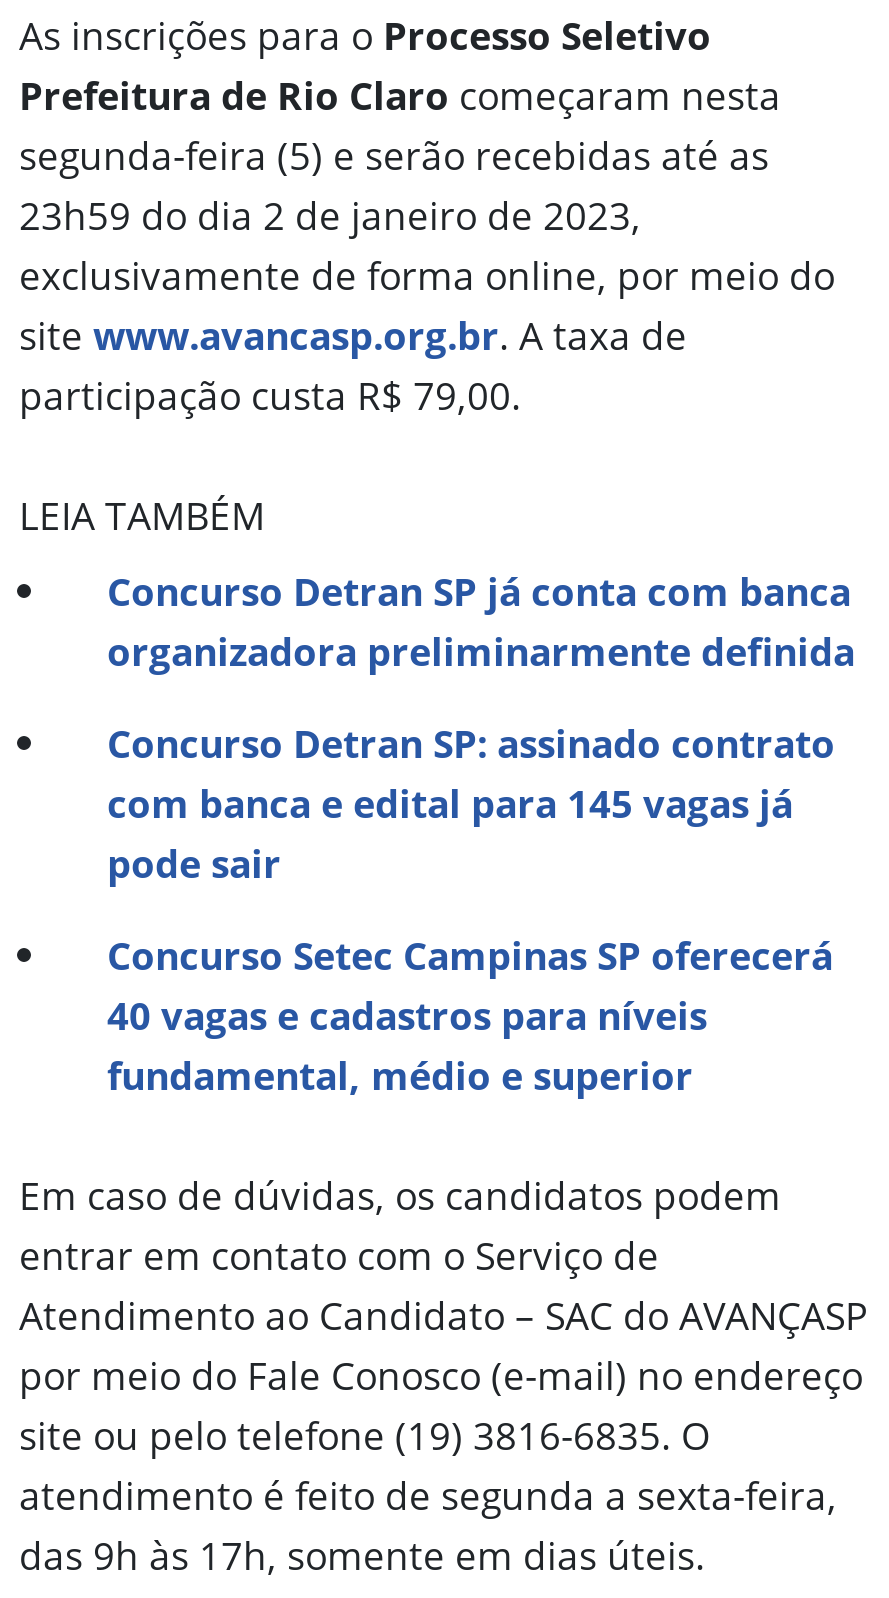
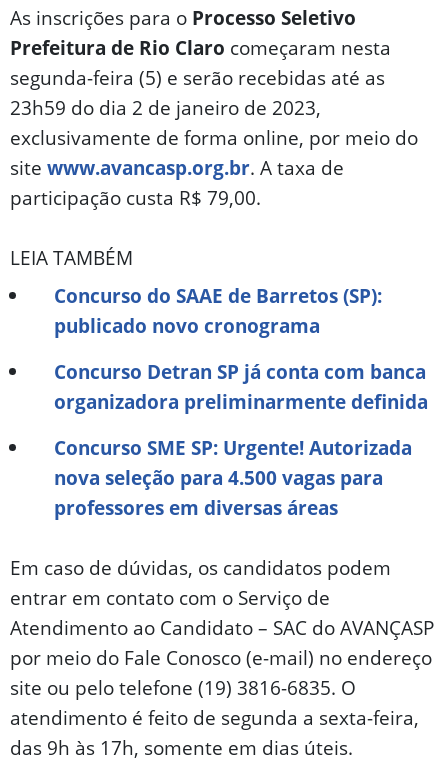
+ Concurso do SAAE de Barretos (SP):
+ publicado novo cronograma

moved down: Concurso Detran SP já conta com banca | organizadora preliminarmente definida

- Concurso Detran SP: assinado contrato
- com banca e edital para 145 vagas já
- pode sair
- Concurso Setec Campinas SP oferecerá
- 40 vagas e cadastros para níveis
- fundamental, médio e superior
+ Concurso SME SP: Urgente! Autorizada
+ nova seleção para 4.500 vagas para
+ professores em diversas áreas
